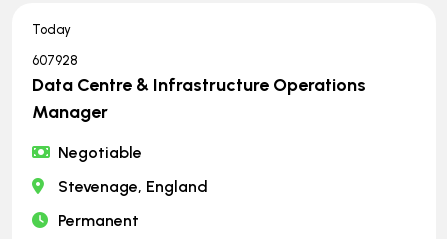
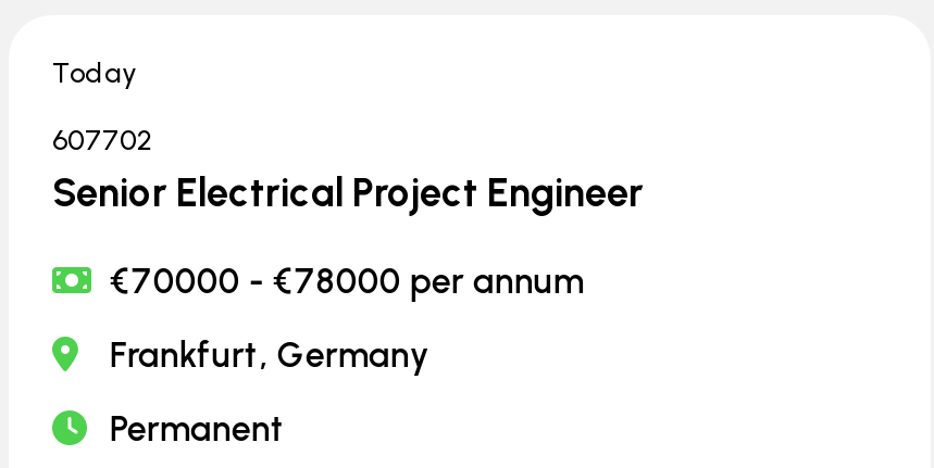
- 607928
- Data Centre & Infrastructure Operations
- Manager
+ 607702
+ Senior Electrical Project Engineer

- Negotiable
+ €70000 - €78000 per annum

- Stevenage, England
+ Frankfurt, Germany
